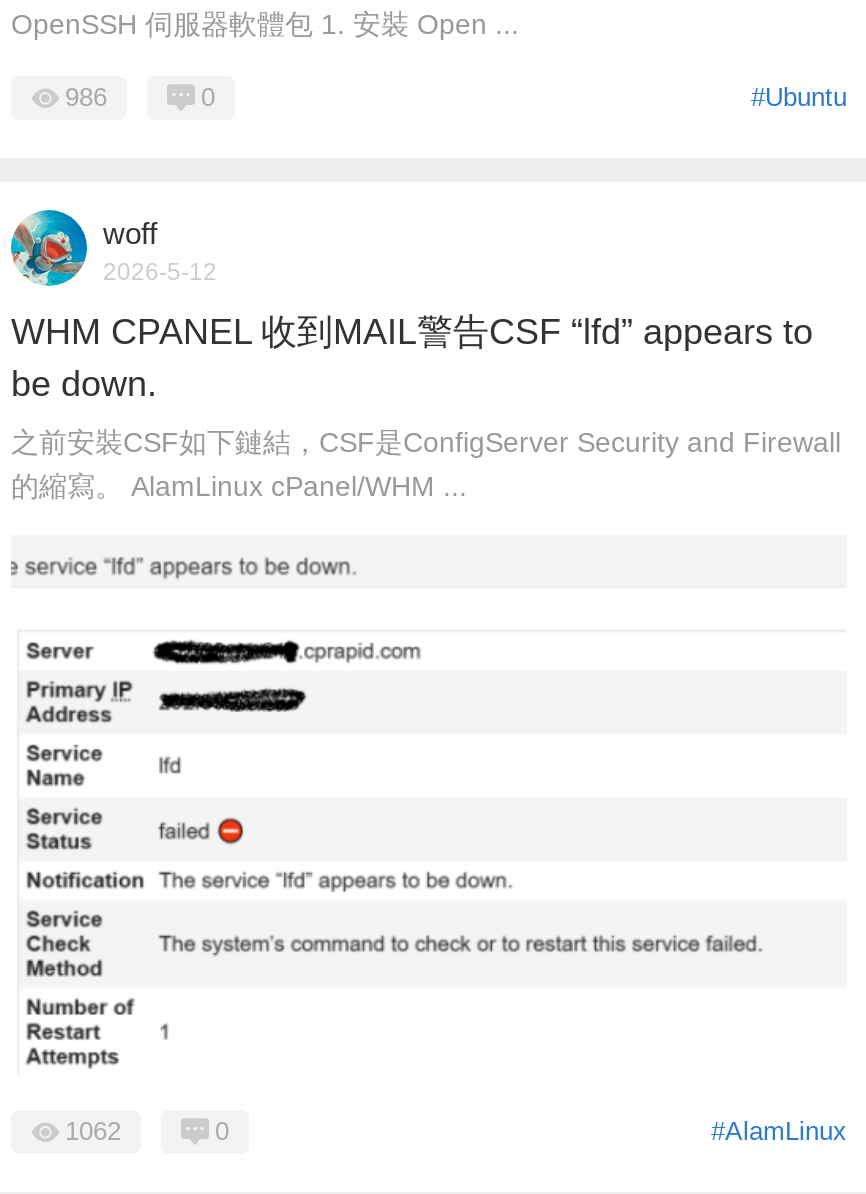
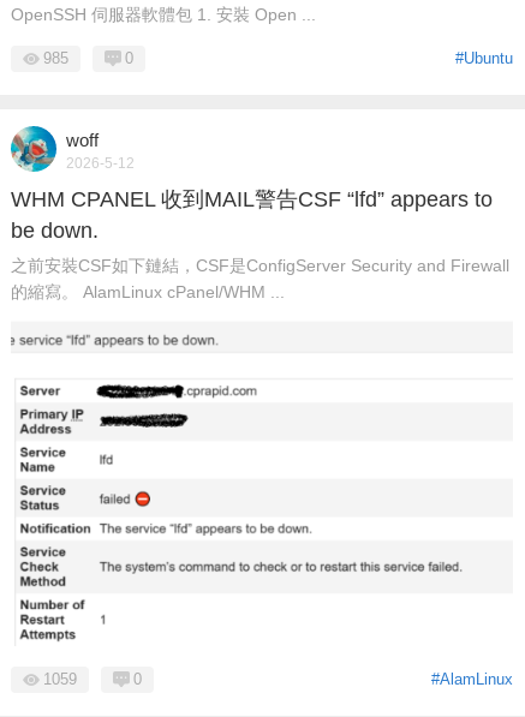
- 986
+ 985

- 1062
+ 1059
